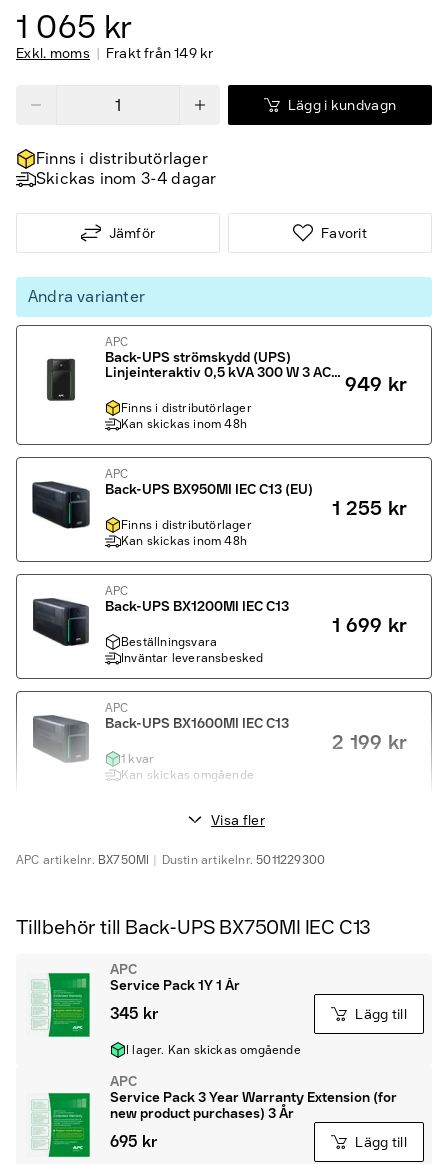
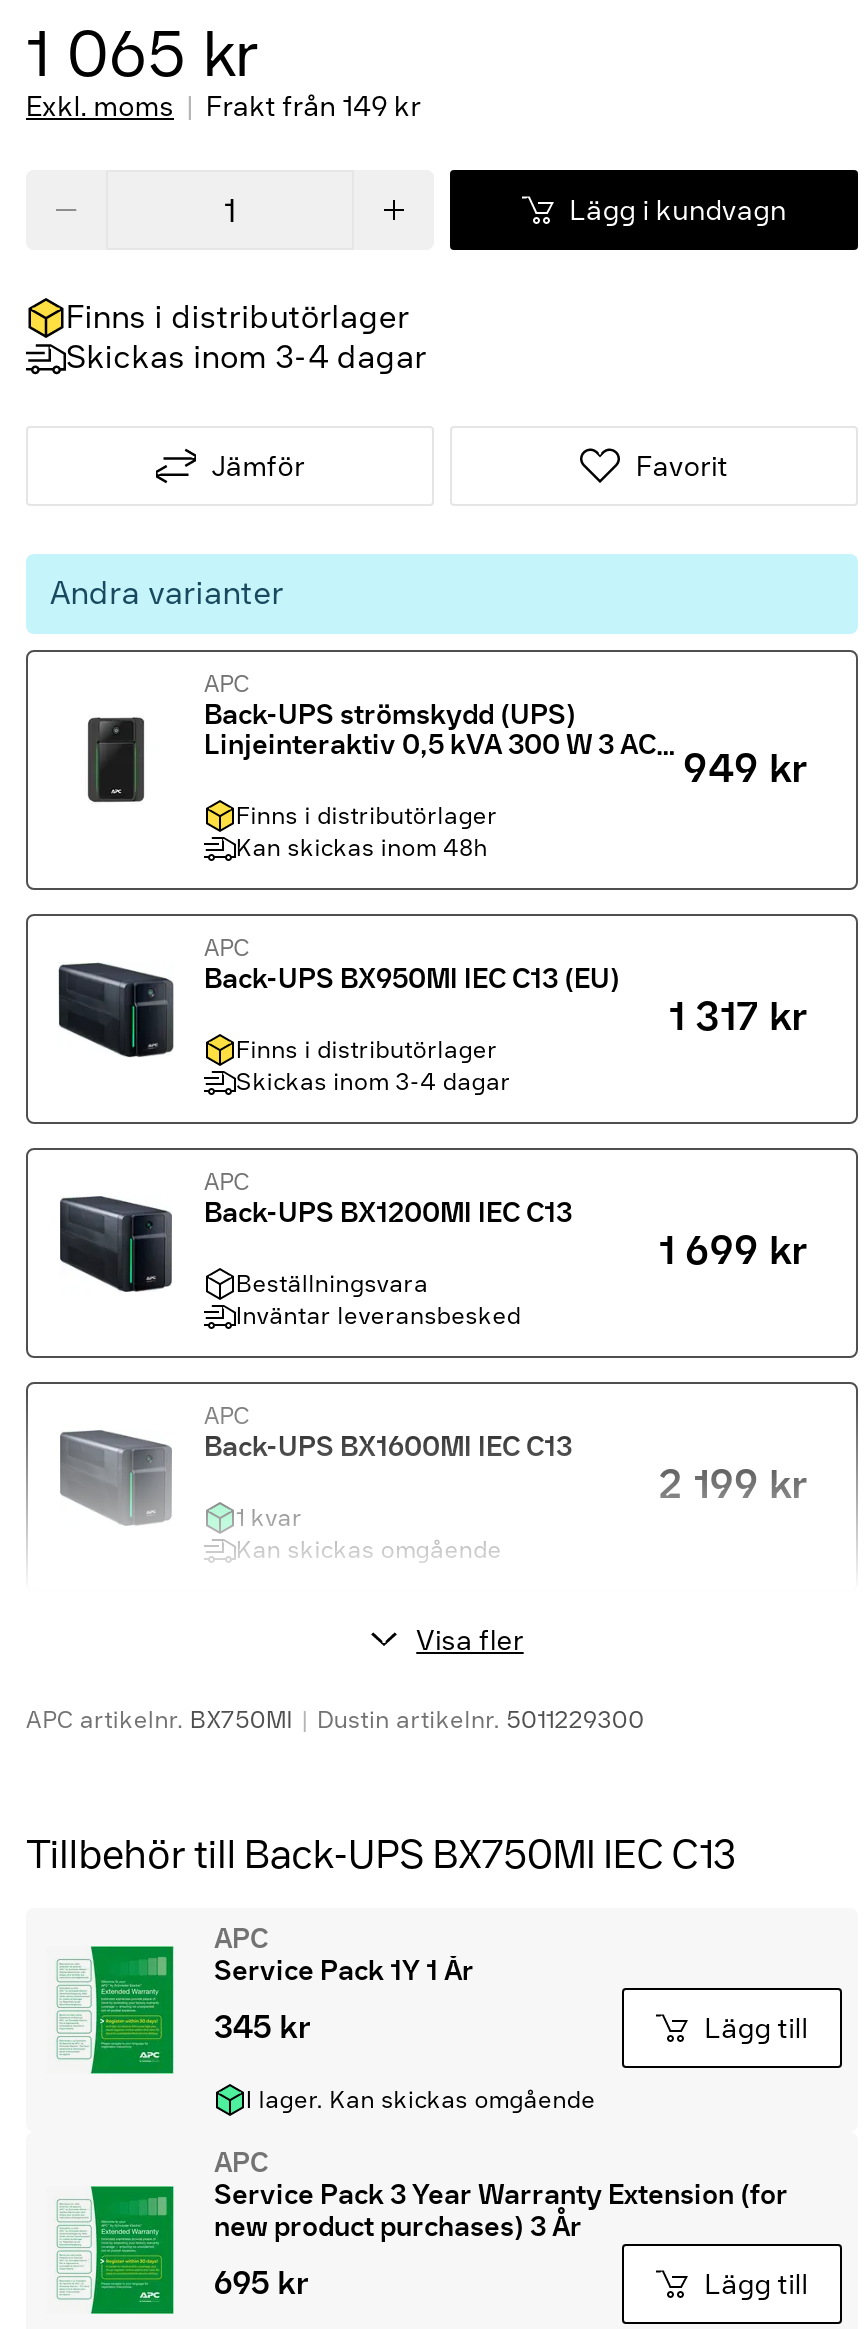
- 1 255 kr
+ 1 317 kr

- Kan skickas inom 48h
+ Skickas inom 3-4 dagar
